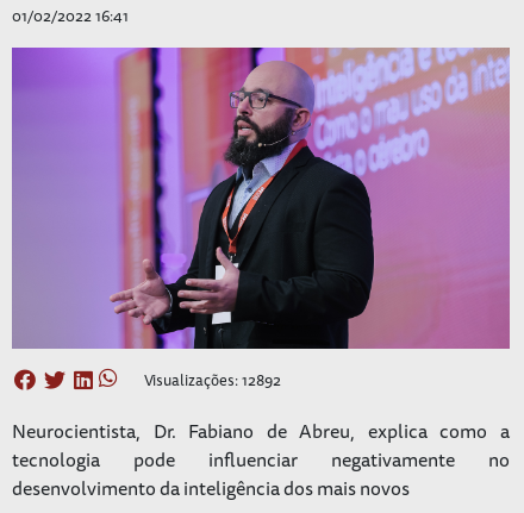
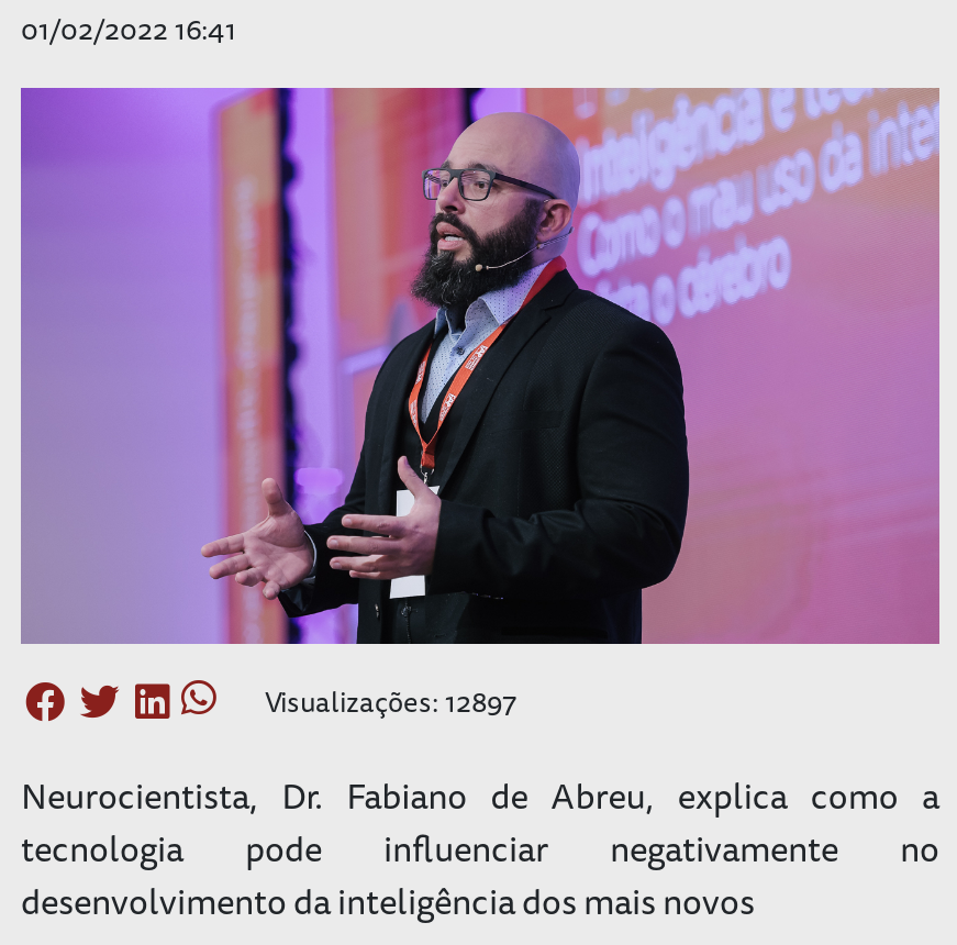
- Visualizações: 12892
+ Visualizações: 12897
